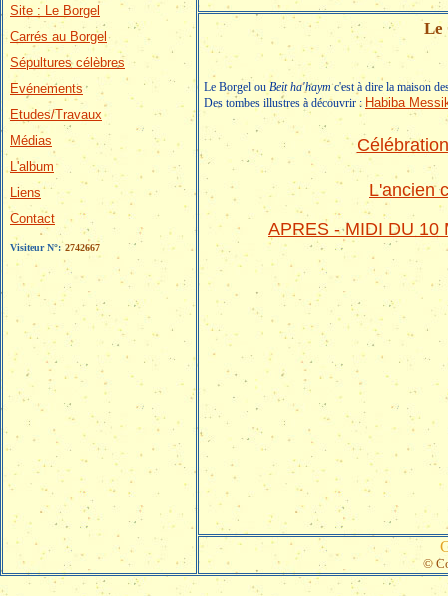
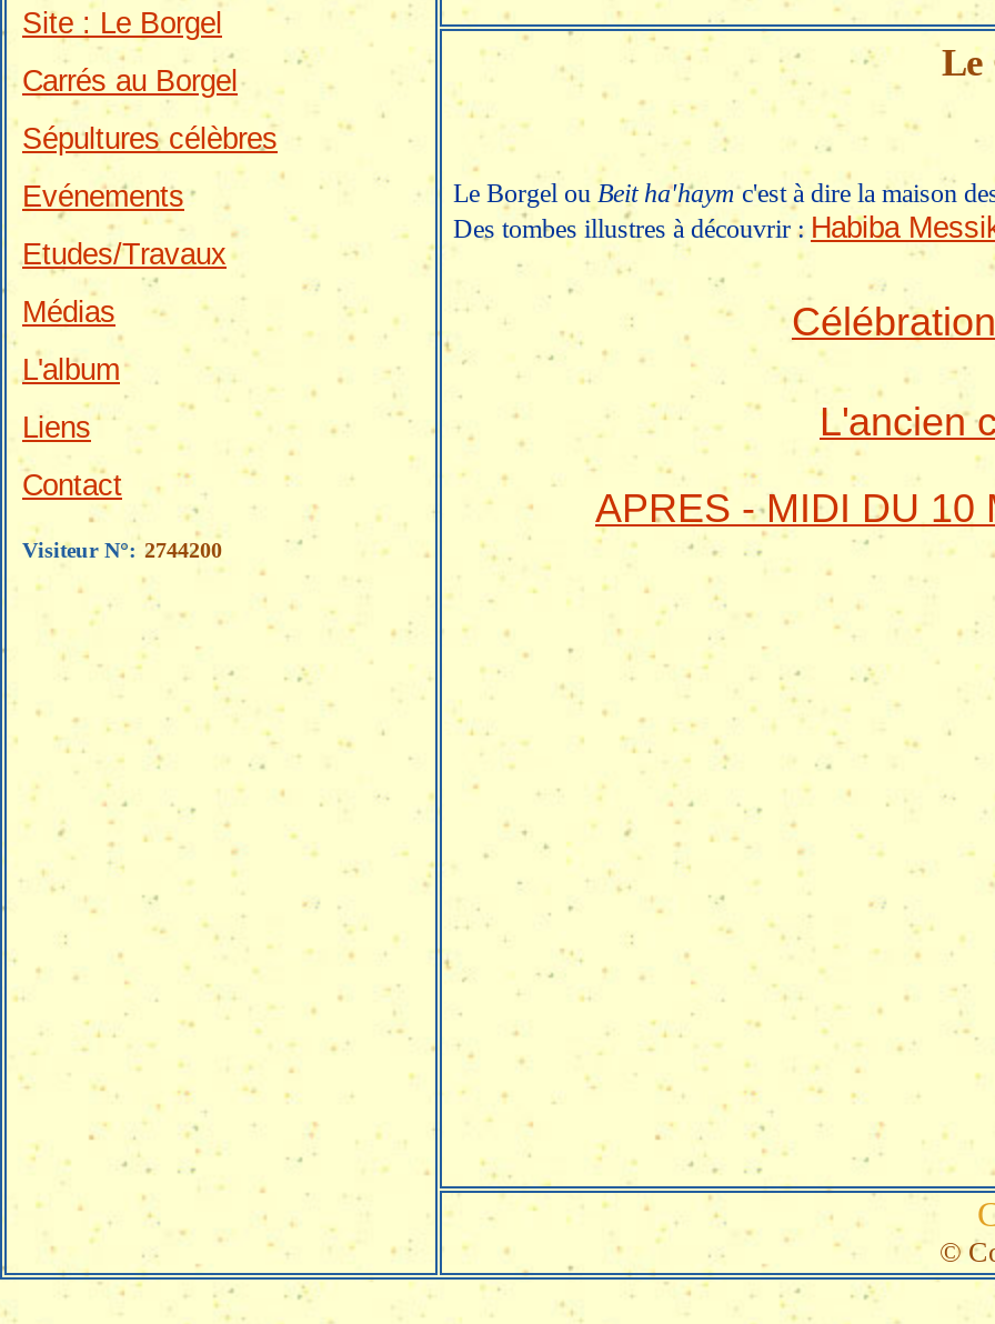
- Visiteur N°: 2742667
+ Visiteur N°: 2744200
